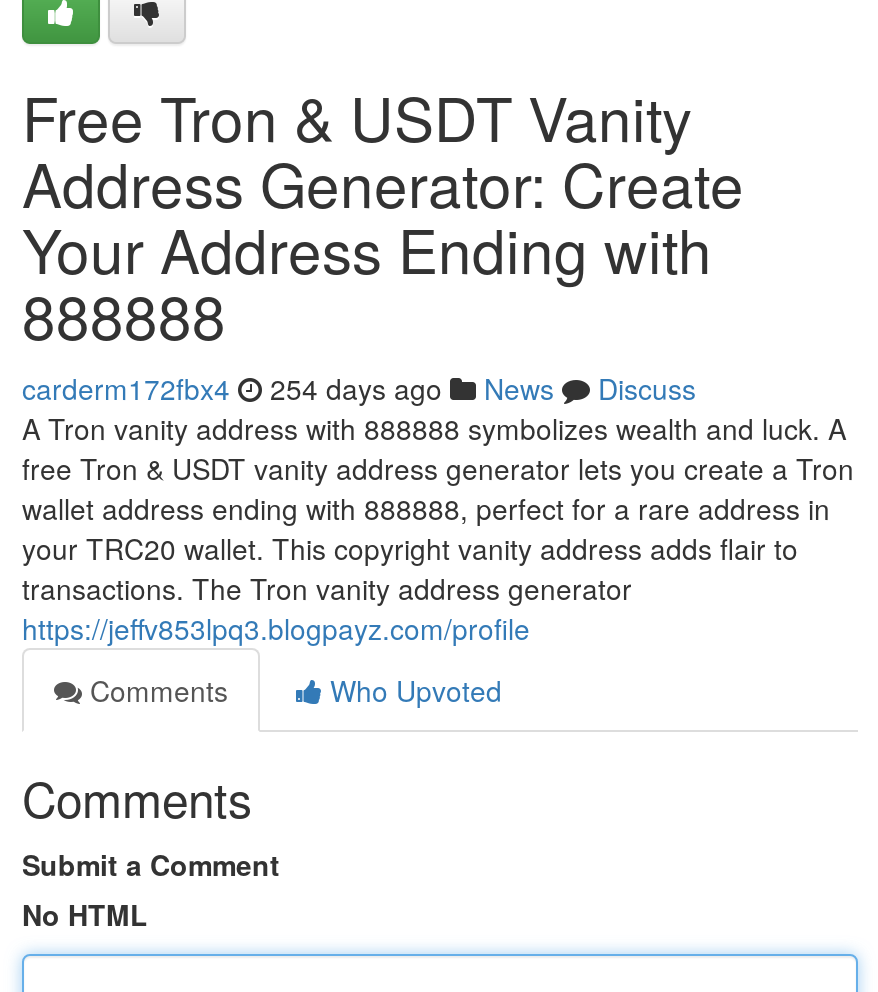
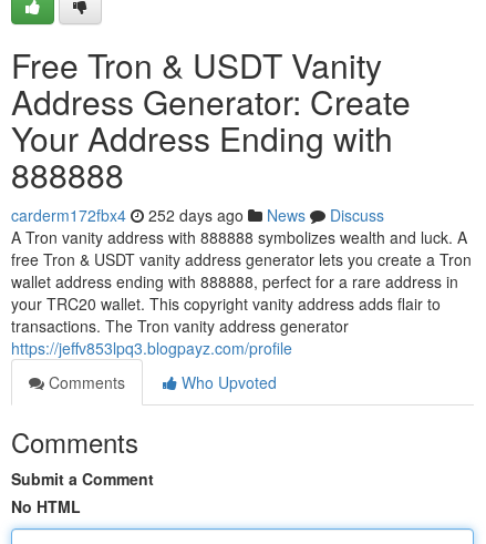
- carderm172fbx4 254 days ago News Discuss
+ carderm172fbx4 252 days ago News Discuss
